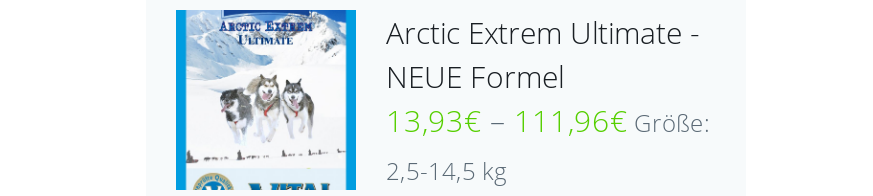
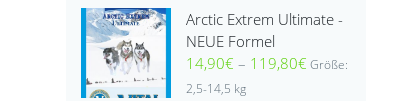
- 13,93€– 111,96€Größe:
+ 14,90€– 119,80€Größe:
